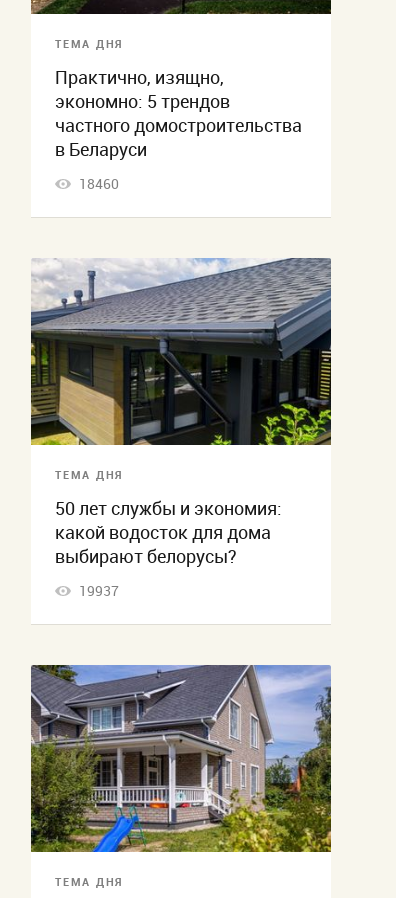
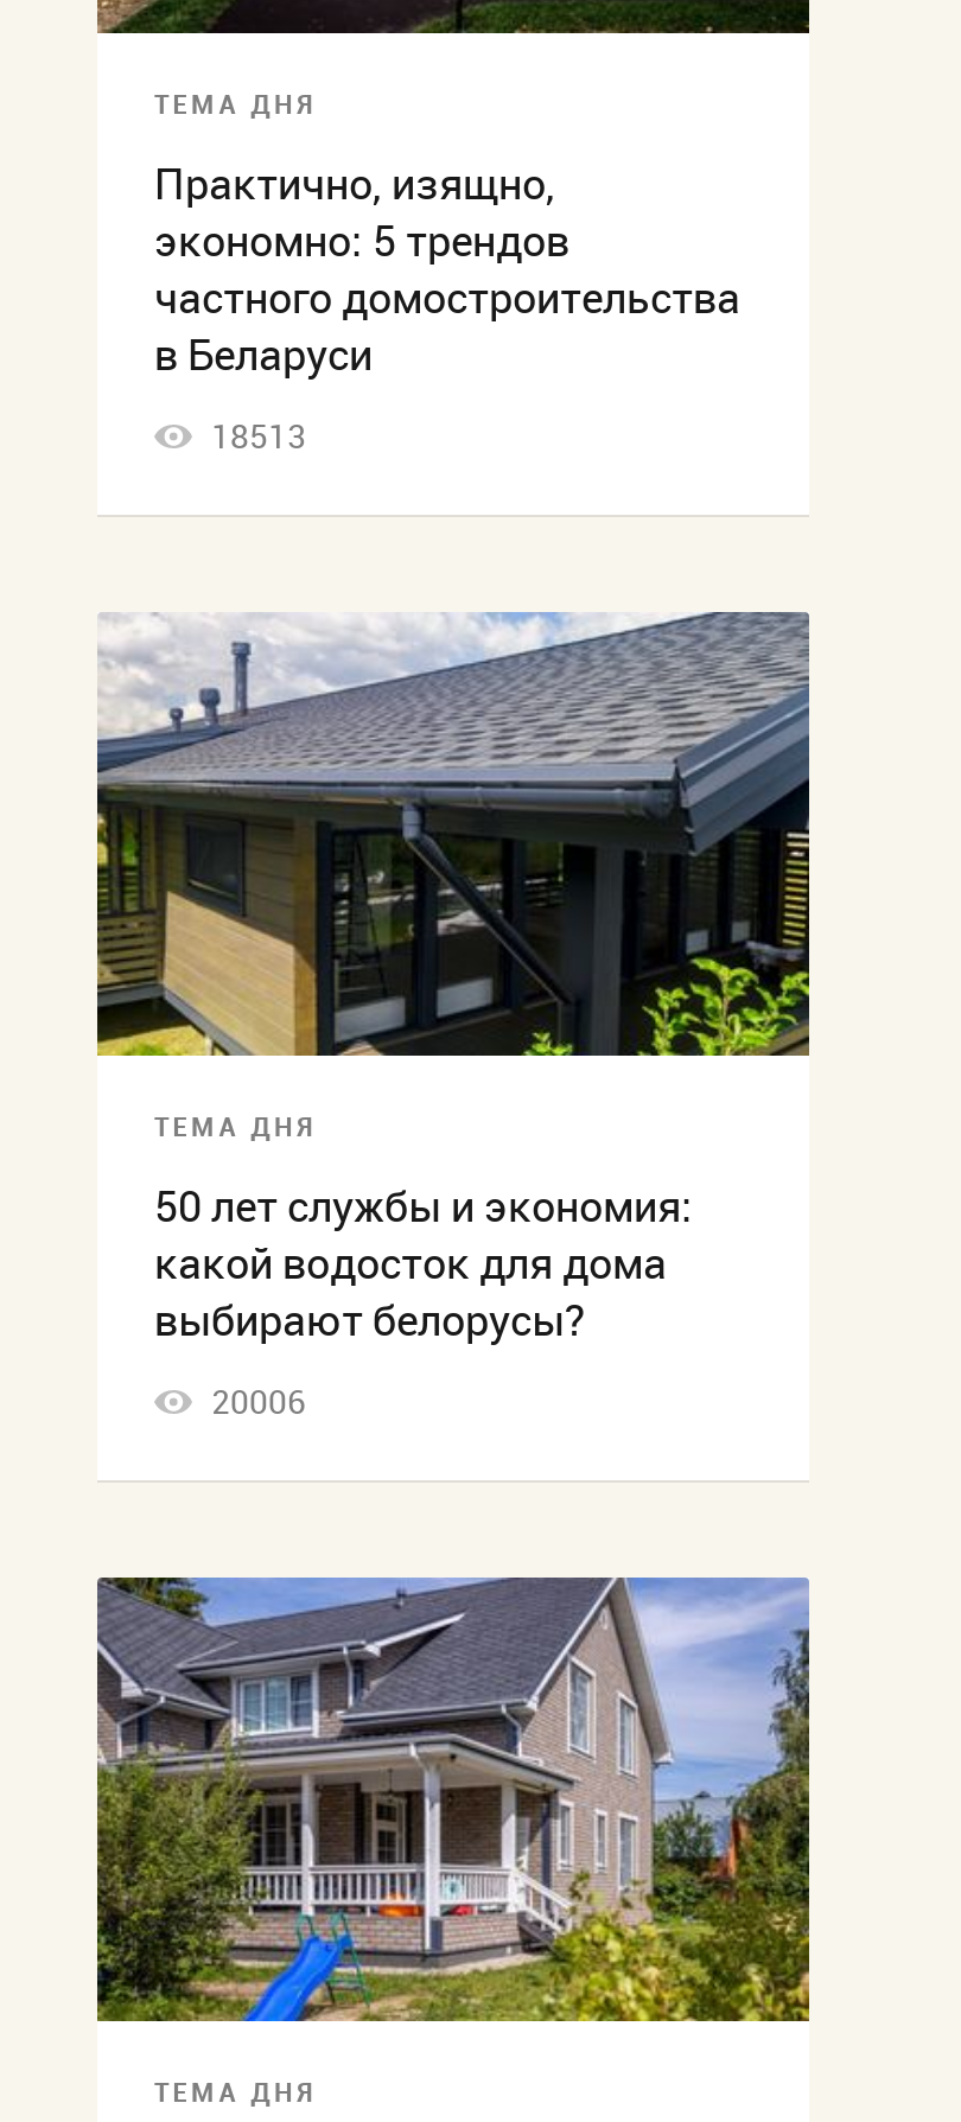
- 18460
+ 18513

- 19937
+ 20006
